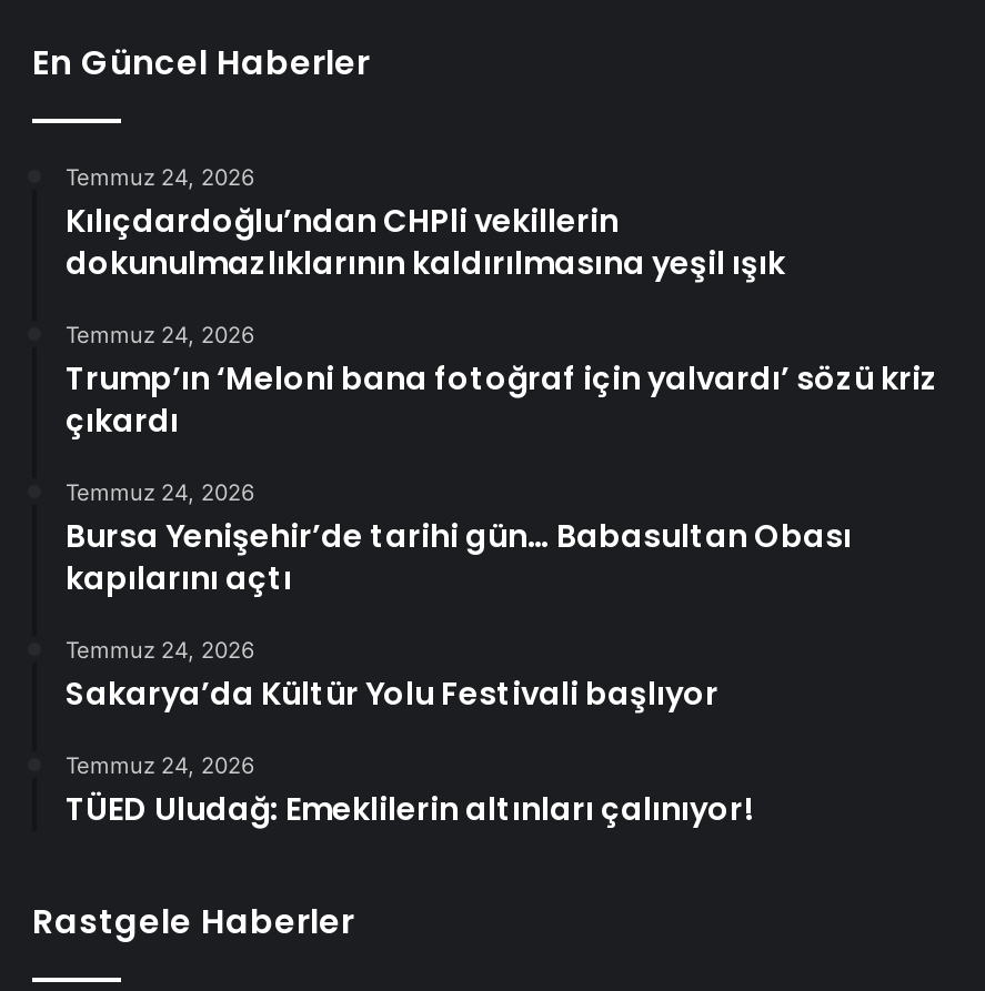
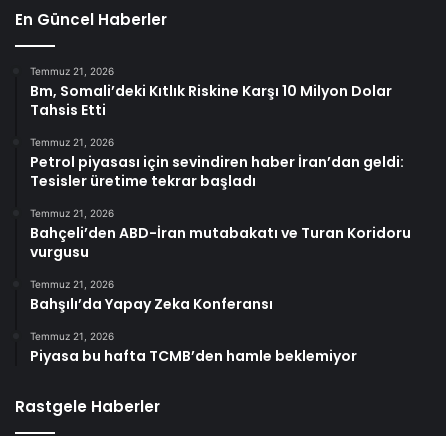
- Temmuz 24, 2026
- Kılıçdardoğlu’ndan CHPli vekillerin
- dokunulmazlıklarının kaldırılmasına yeşil ışık
+ Temmuz 21, 2026
+ Bm, Somali’deki Kıtlık Riskine Karşı 10 Milyon Dolar
+ Tahsis Etti

- Temmuz 24, 2026
- Trump’ın ‘Meloni bana fotoğraf için yalvardı’ sözü kriz
- çıkardı
+ Temmuz 21, 2026
+ Petrol piyasası için sevindiren haber İran’dan geldi:
+ Tesisler üretime tekrar başladı

- Temmuz 24, 2026
- Bursa Yenişehir’de tarihi gün… Babasultan Obası
- kapılarını açtı
+ Temmuz 21, 2026
+ Bahçeli’den ABD-İran mutabakatı ve Turan Koridoru
+ vurgusu

- Temmuz 24, 2026
- Sakarya’da Kültür Yolu Festivali başlıyor
+ Temmuz 21, 2026
+ Bahşılı’da Yapay Zeka Konferansı

- Temmuz 24, 2026
- TÜED Uludağ: Emeklilerin altınları çalınıyor!
+ Temmuz 21, 2026
+ Piyasa bu hafta TCMB’den hamle beklemiyor
